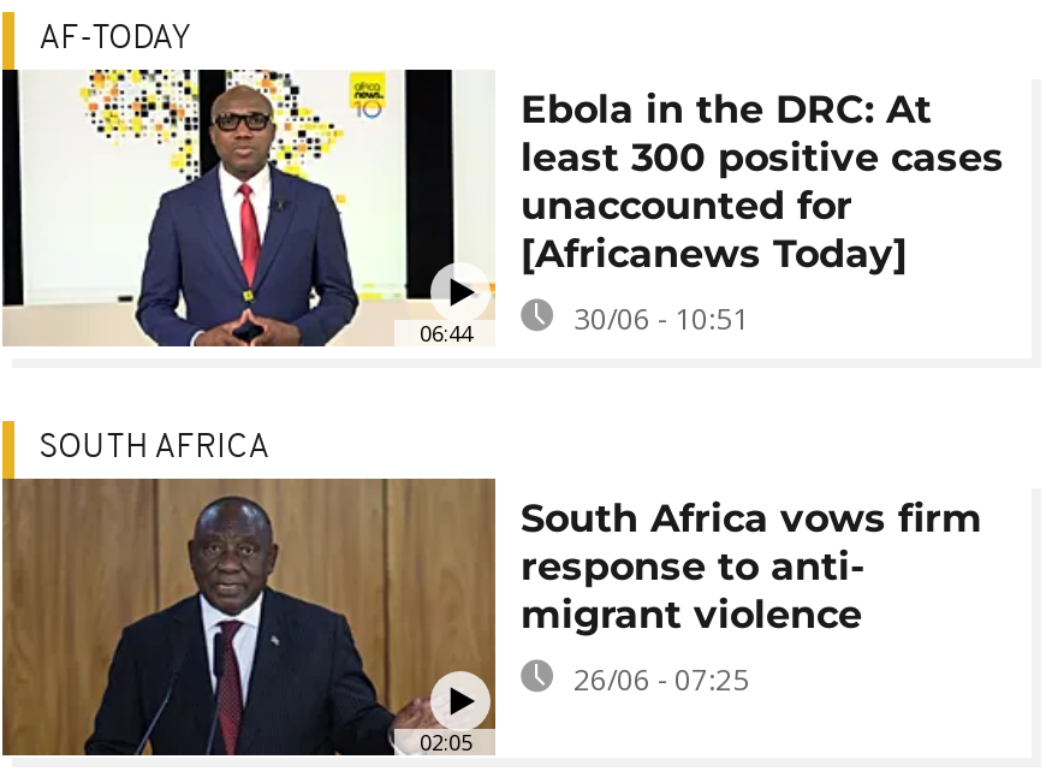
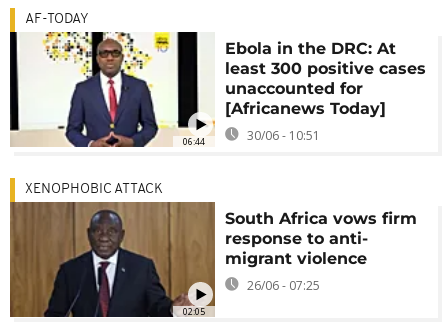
- SOUTH AFRICA
+ XENOPHOBIC ATTACK
